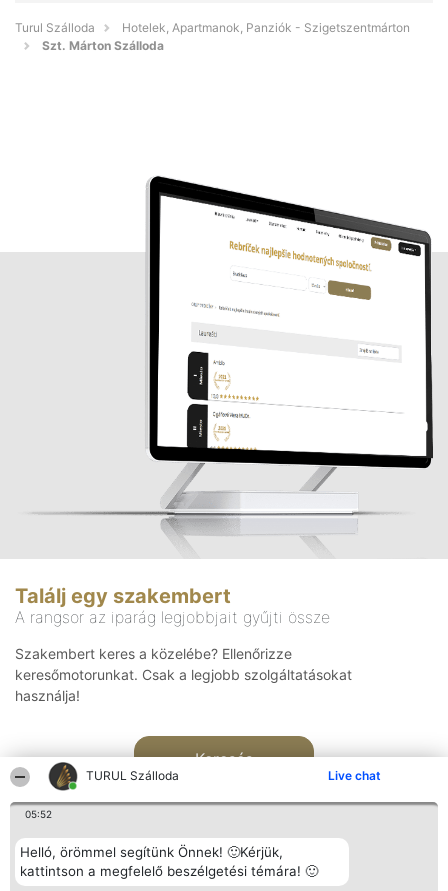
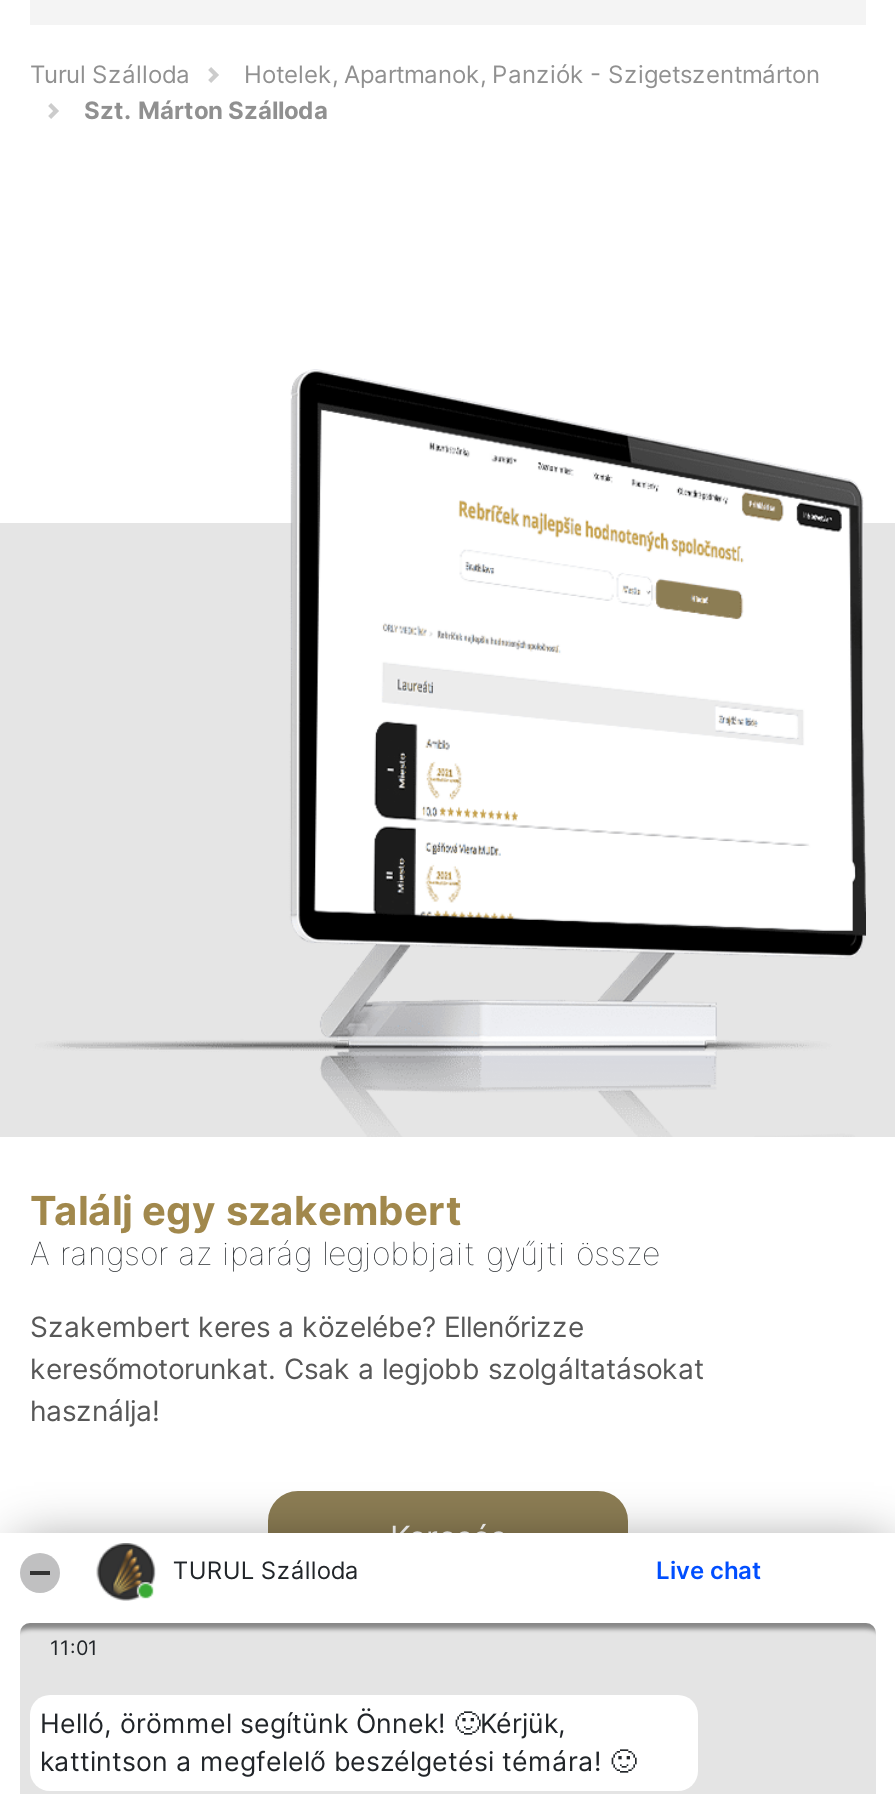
- 05:52
+ 11:01
